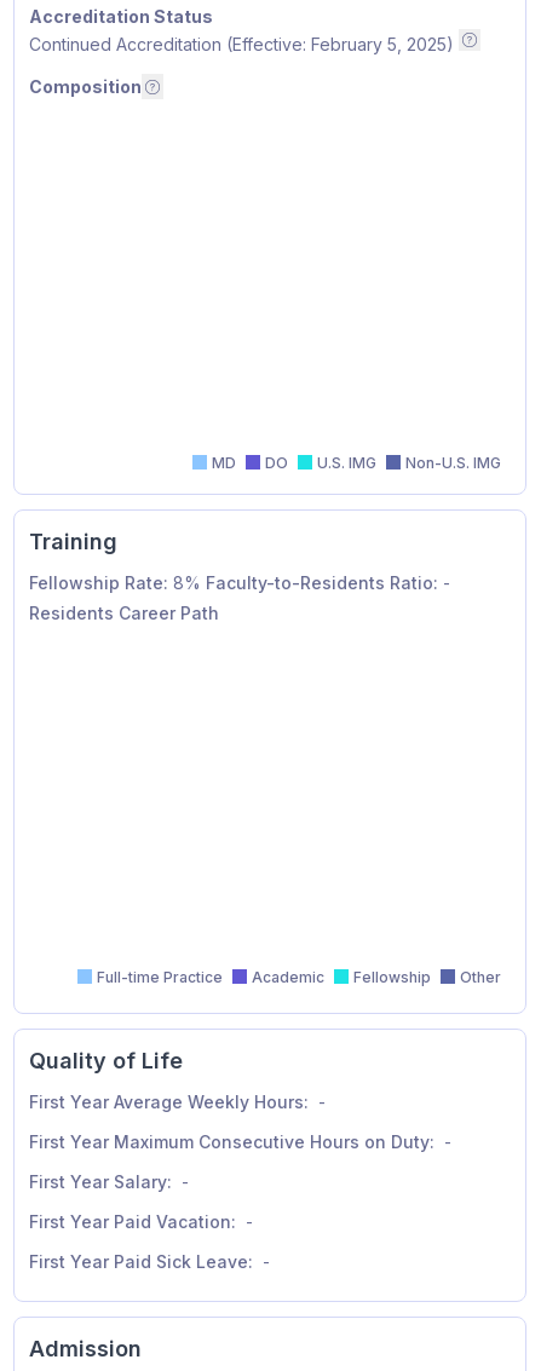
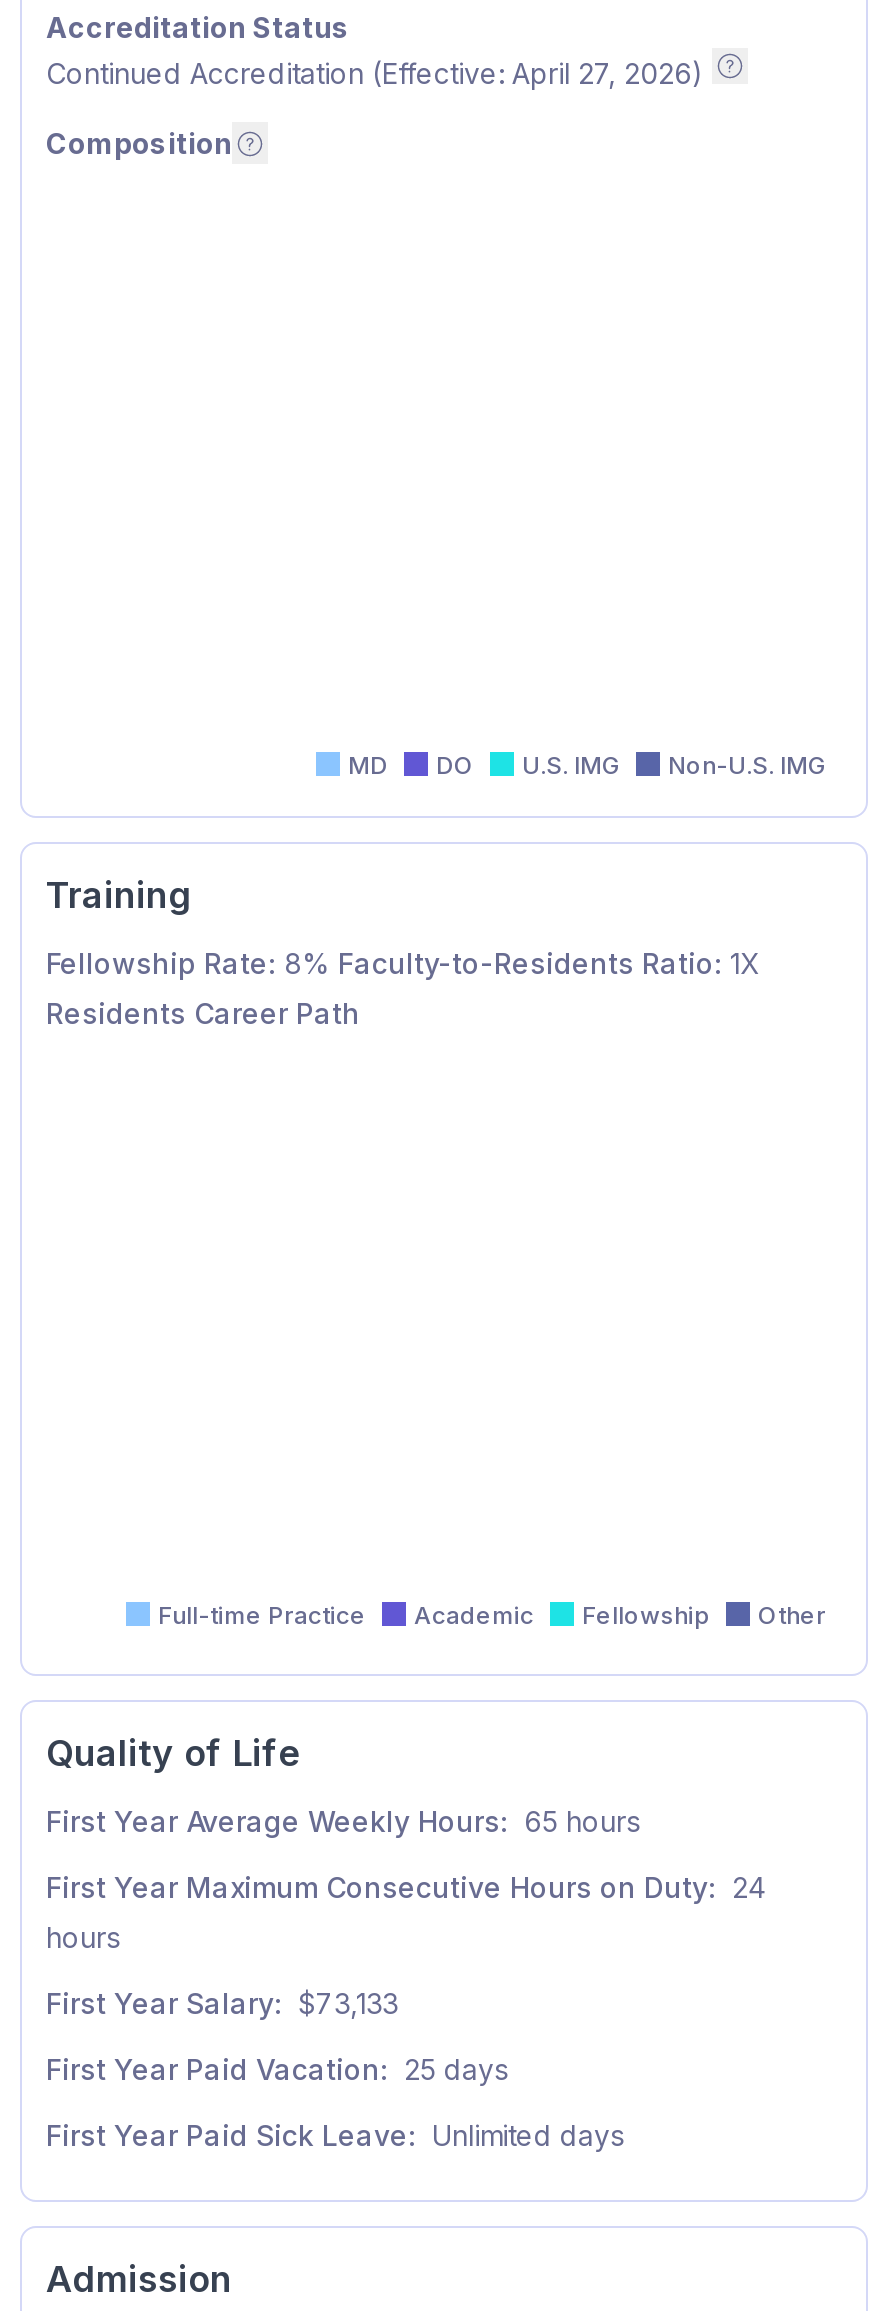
- Continued Accreditation (Effective: February 5, 2025)
+ Continued Accreditation (Effective: April 27, 2026)

- Fellowship Rate: 8% Faculty-to-Residents Ratio: -
+ Fellowship Rate: 8% Faculty-to-Residents Ratio: 1X

- First Year Average Weekly Hours: -
- First Year Maximum Consecutive Hours on Duty: -
- First Year Salary: -
- First Year Paid Vacation: -
- First Year Paid Sick Leave: -
+ First Year Average Weekly Hours: 65 hours
+ First Year Maximum Consecutive Hours on Duty: 24
+ hours
+ First Year Salary: $73,133
+ First Year Paid Vacation: 25 days
+ First Year Paid Sick Leave: Unlimited days
